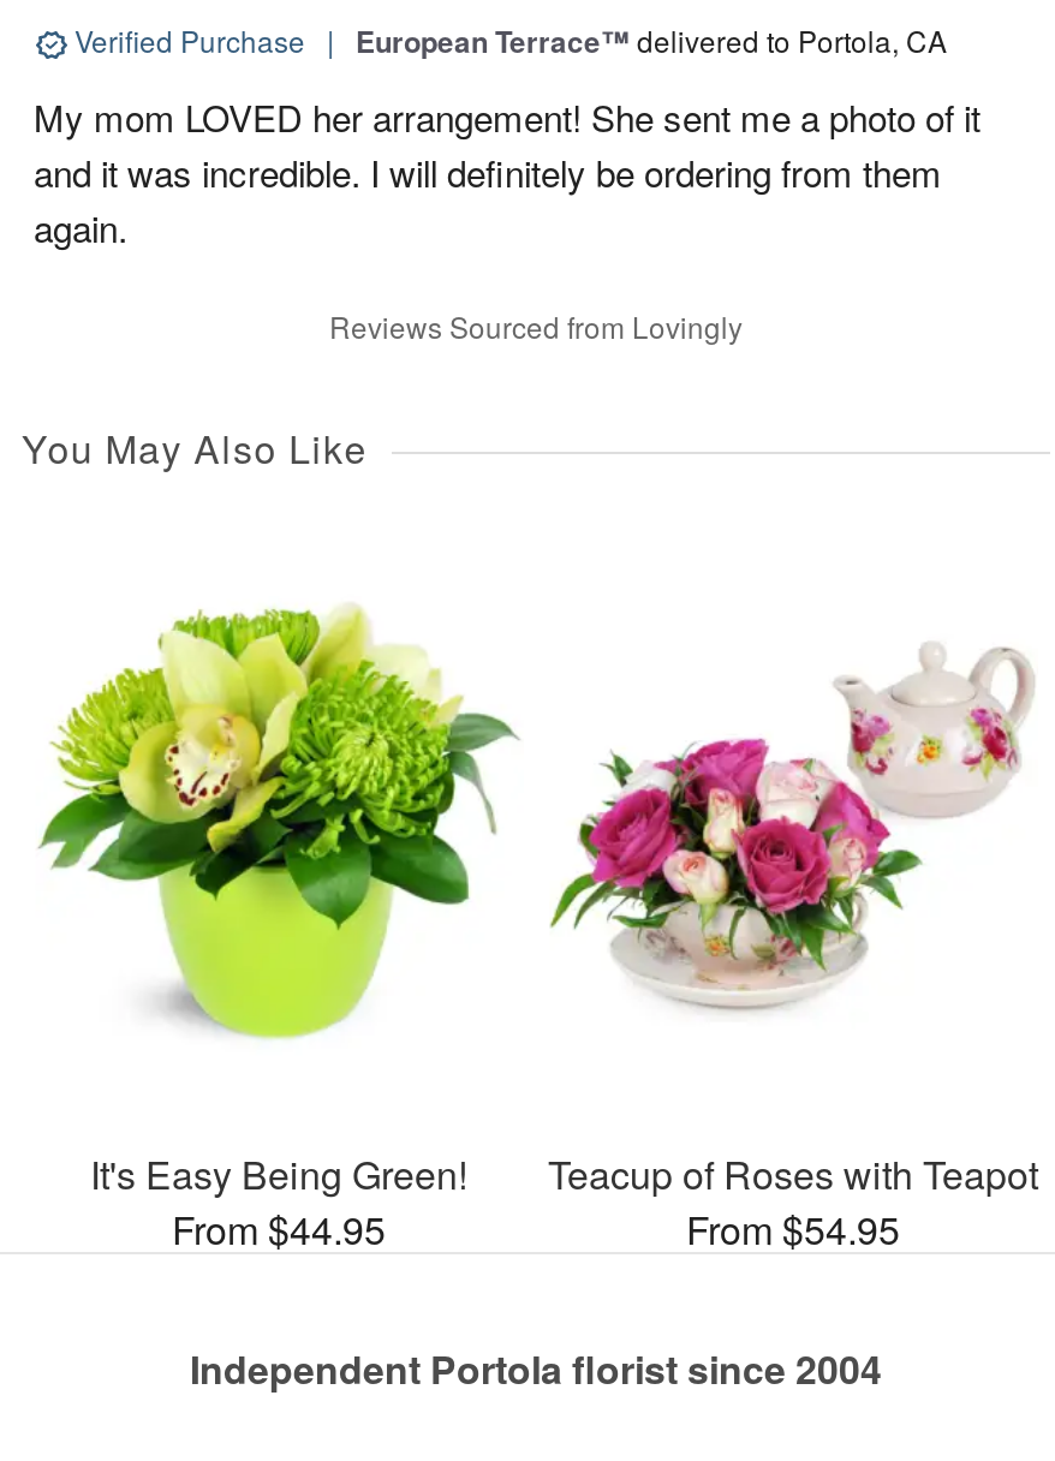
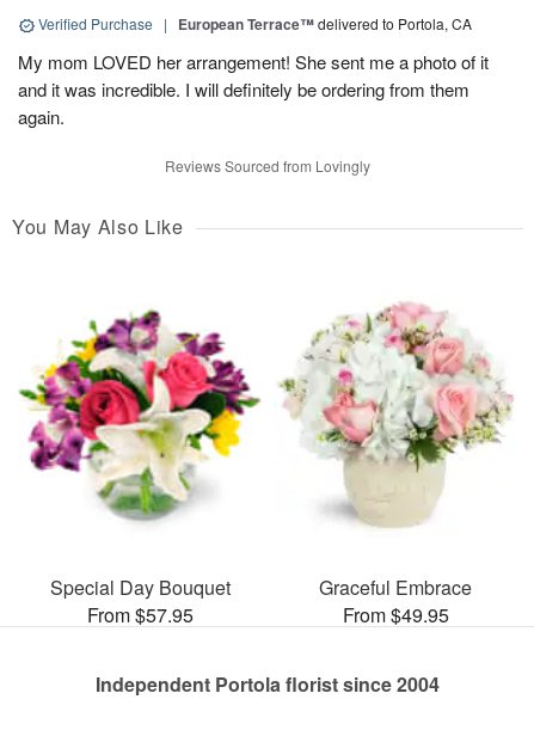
- [image]
+ [image]

- [image]
- Teacup of Roses with Teapot
- From $54.95
+ [image]
+ Graceful Embrace
+ From $49.95

- It's Easy Being Green!
- From $44.95
+ Special Day Bouquet
+ From $57.95
